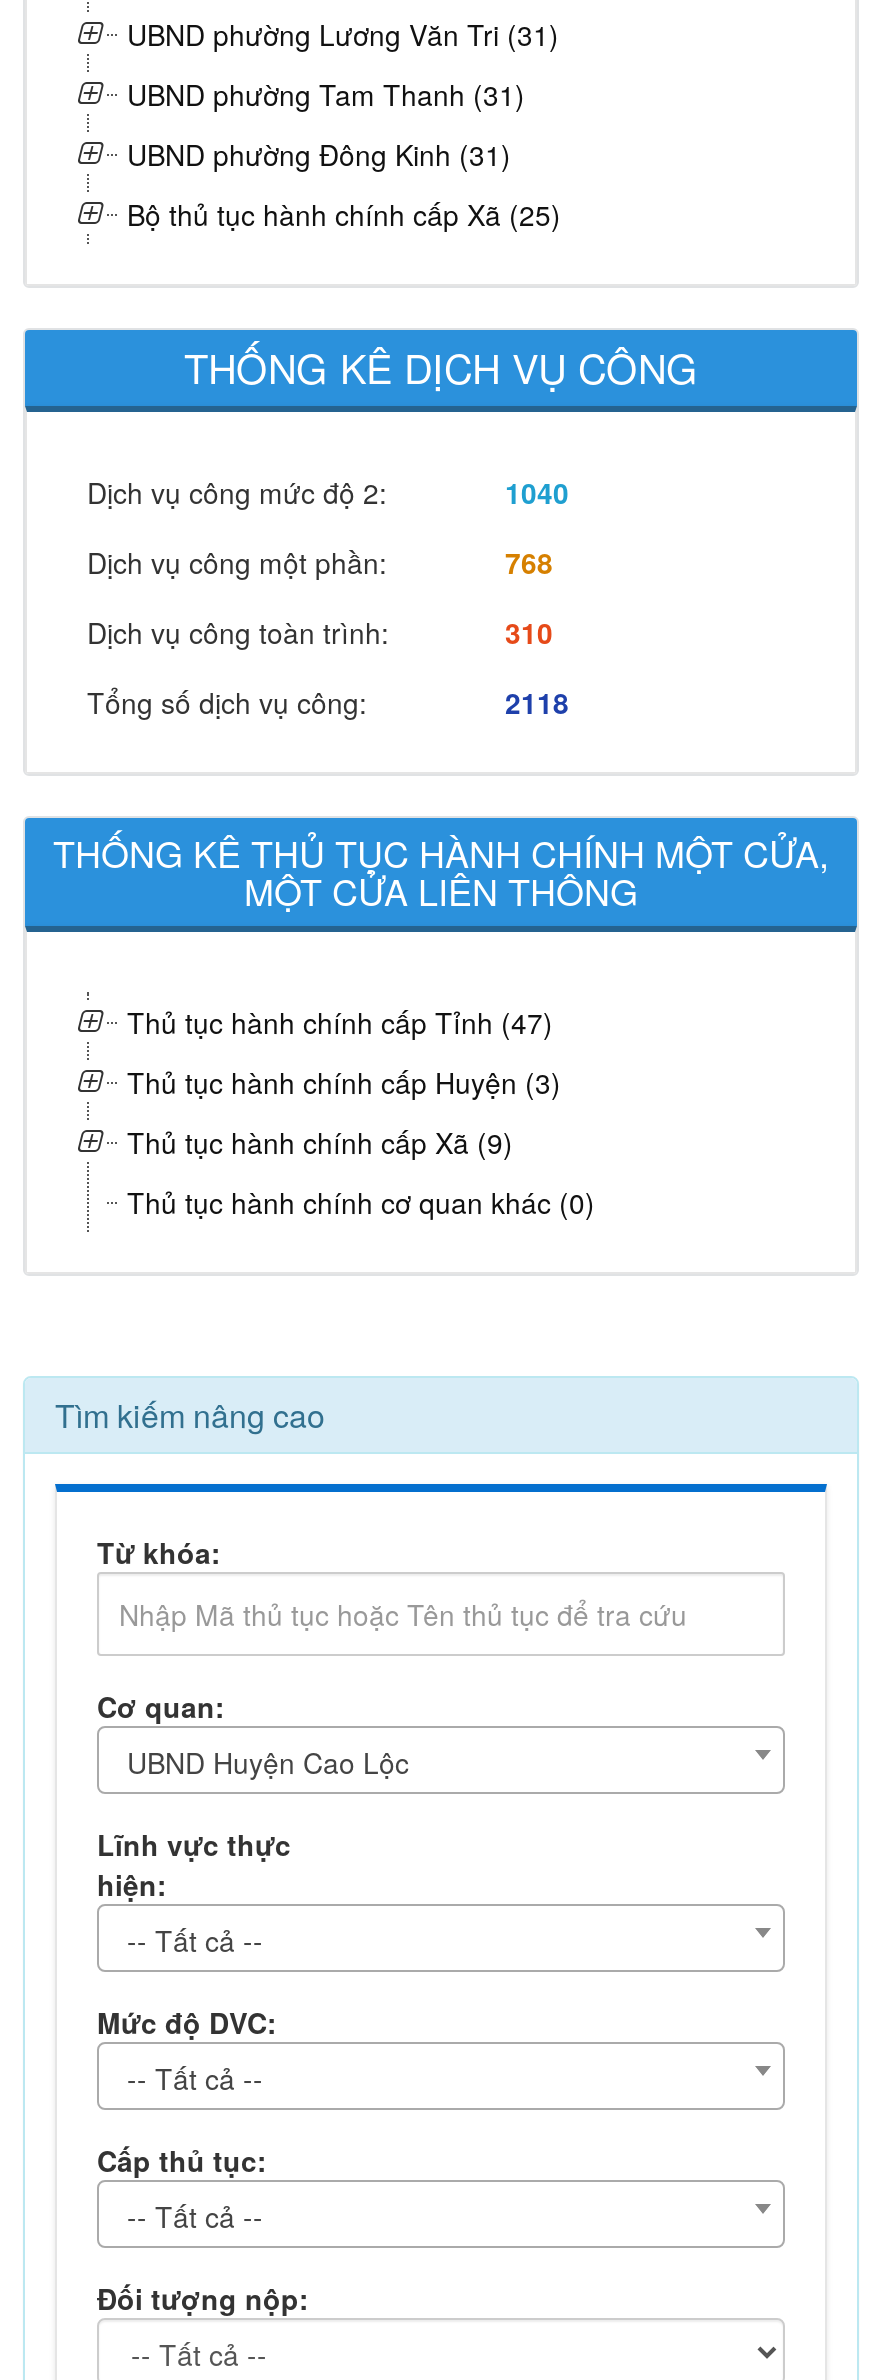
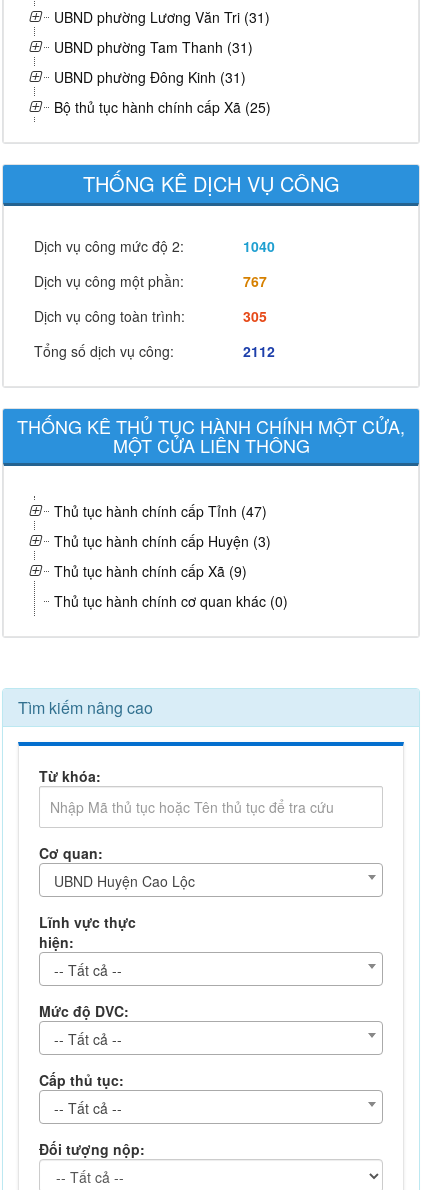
- 768
+ 767

- 310
+ 305

- 2118
+ 2112
